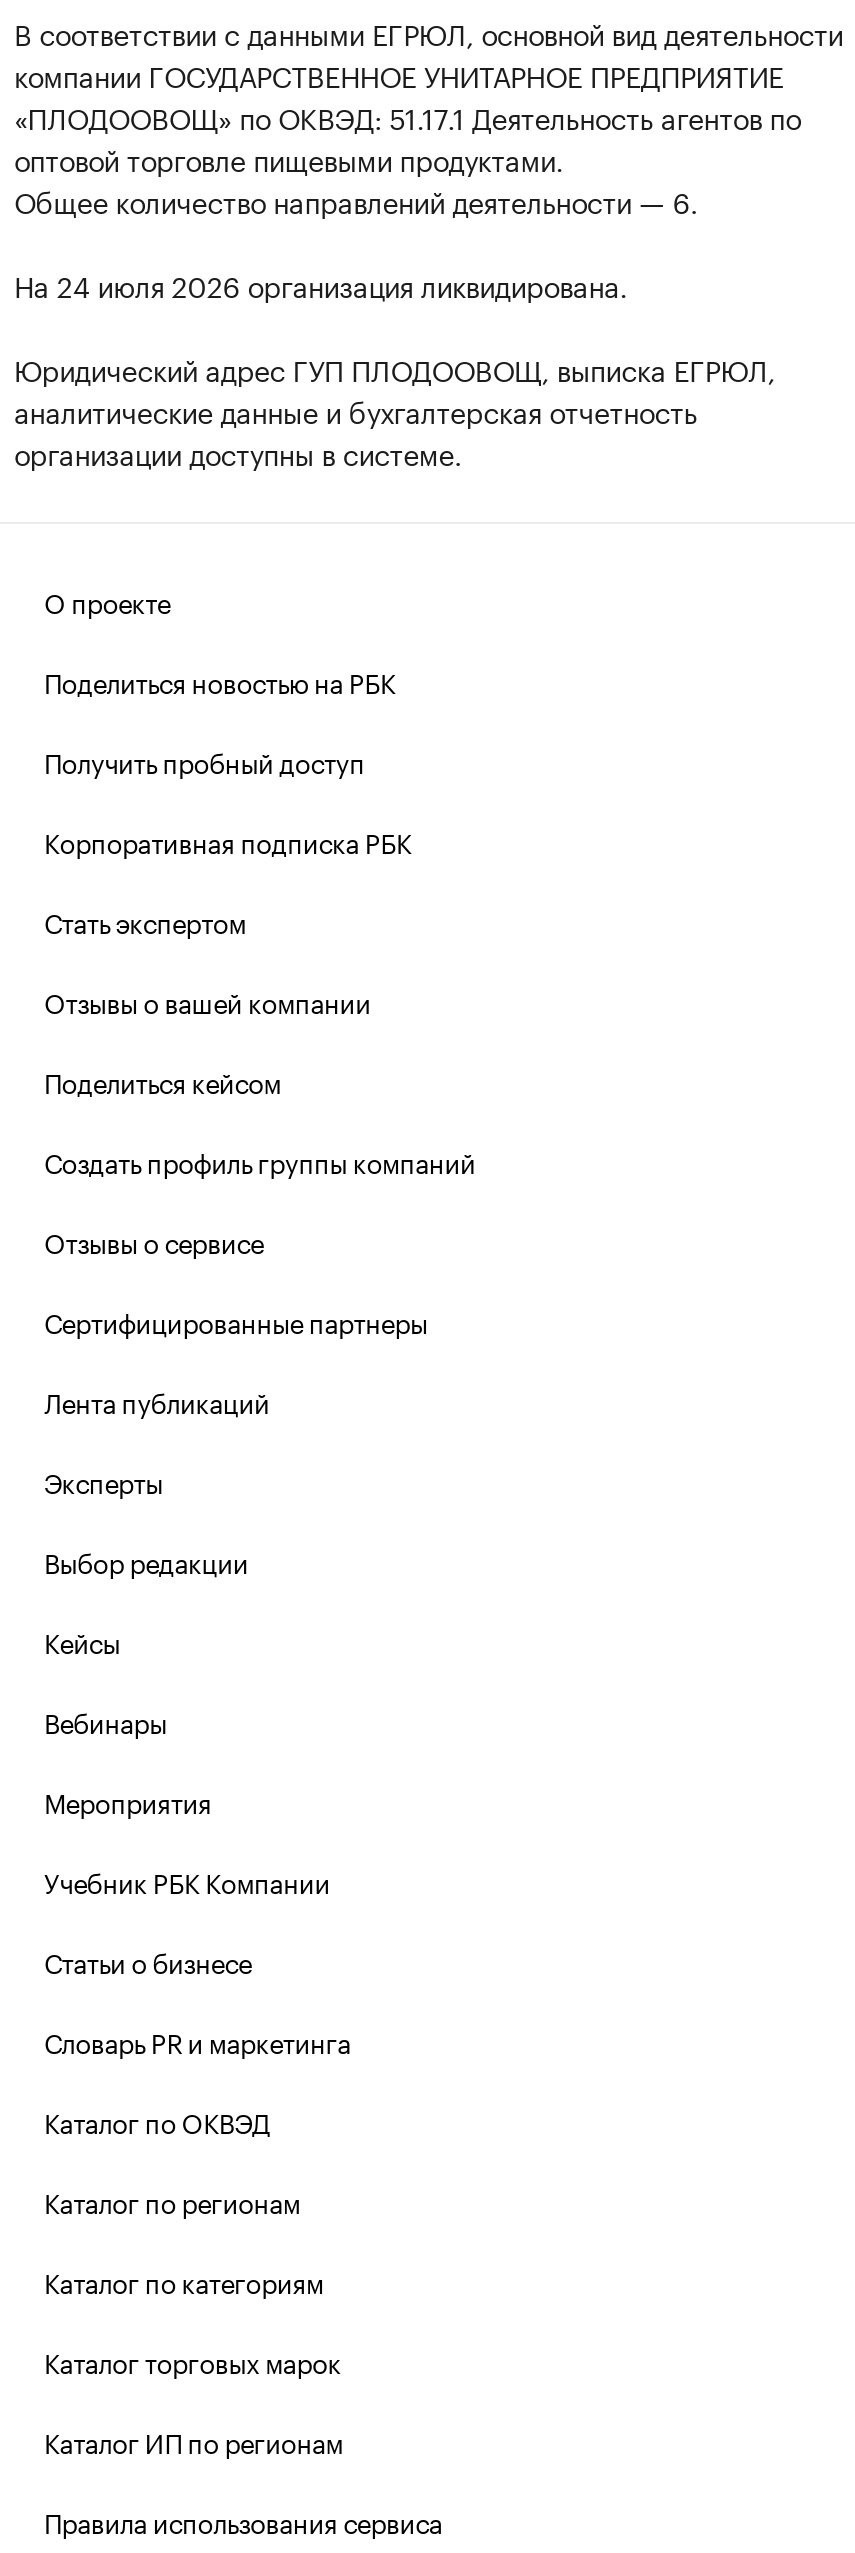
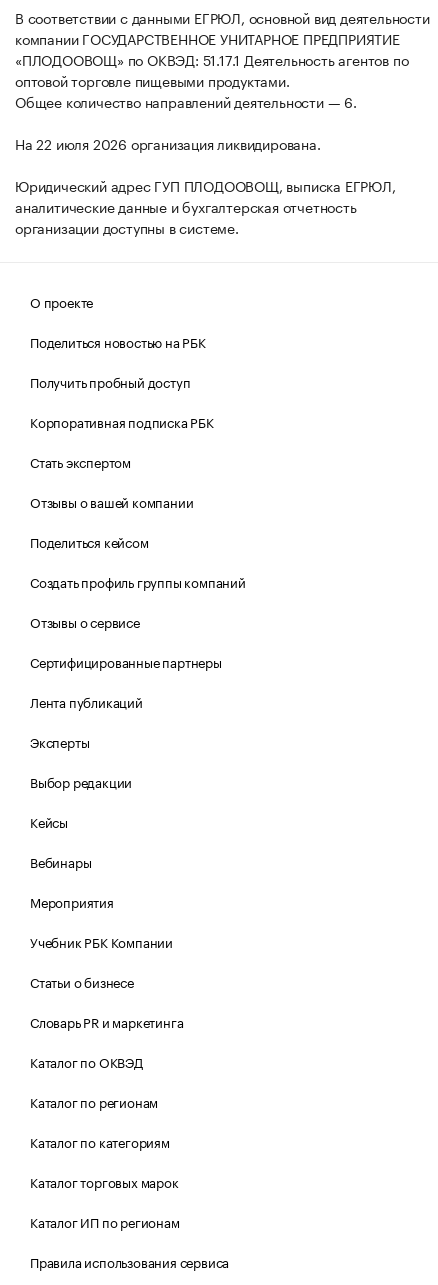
- На 24 июля 2026 организация ликвидирована.
+ На 22 июля 2026 организация ликвидирована.
